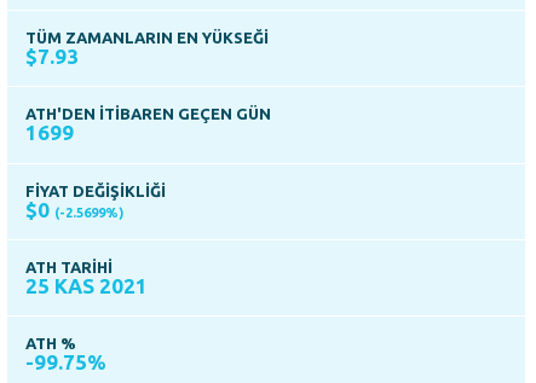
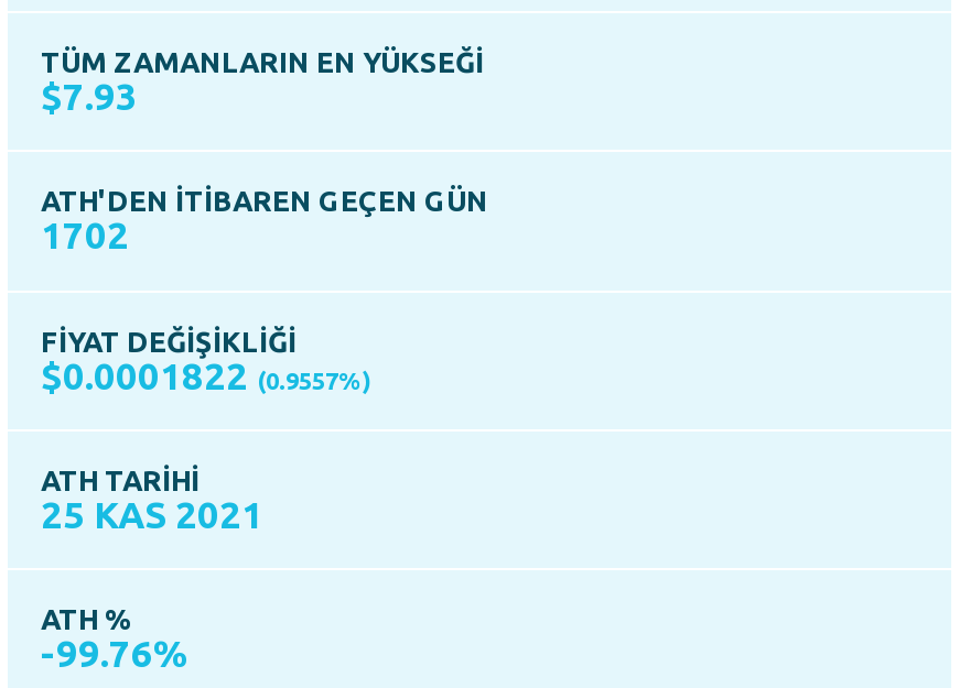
- 1699
+ 1702

- $0 (-2.5699%)
+ $0.0001822 (0.9557%)

- -99.75%
+ -99.76%
